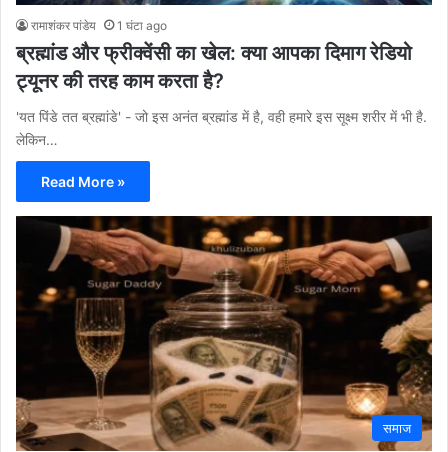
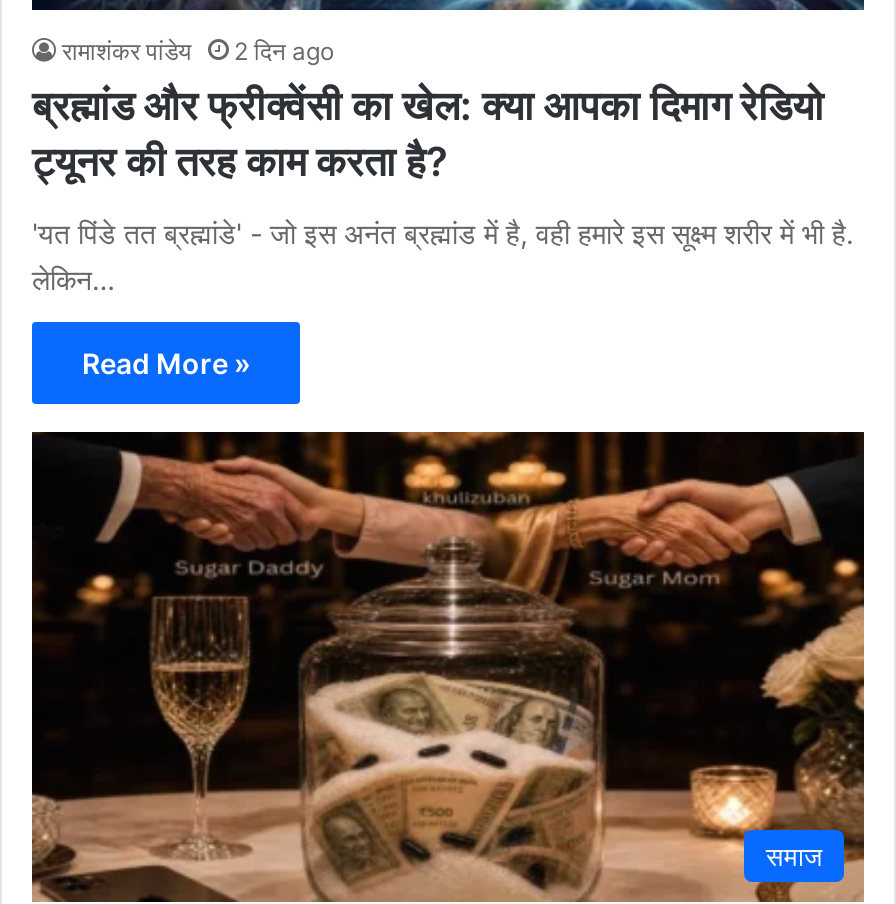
- रामाशंकर पांडेय 1 घंटा ago
+ रामाशंकर पांडेय 2 दिन ago
